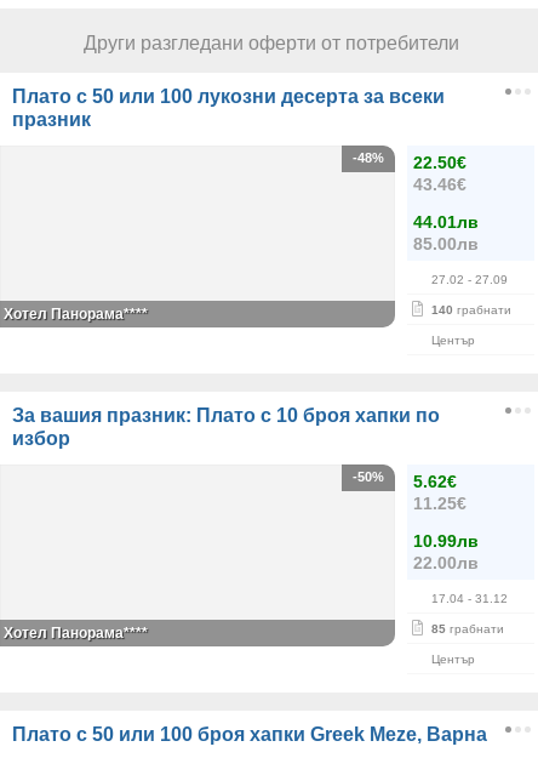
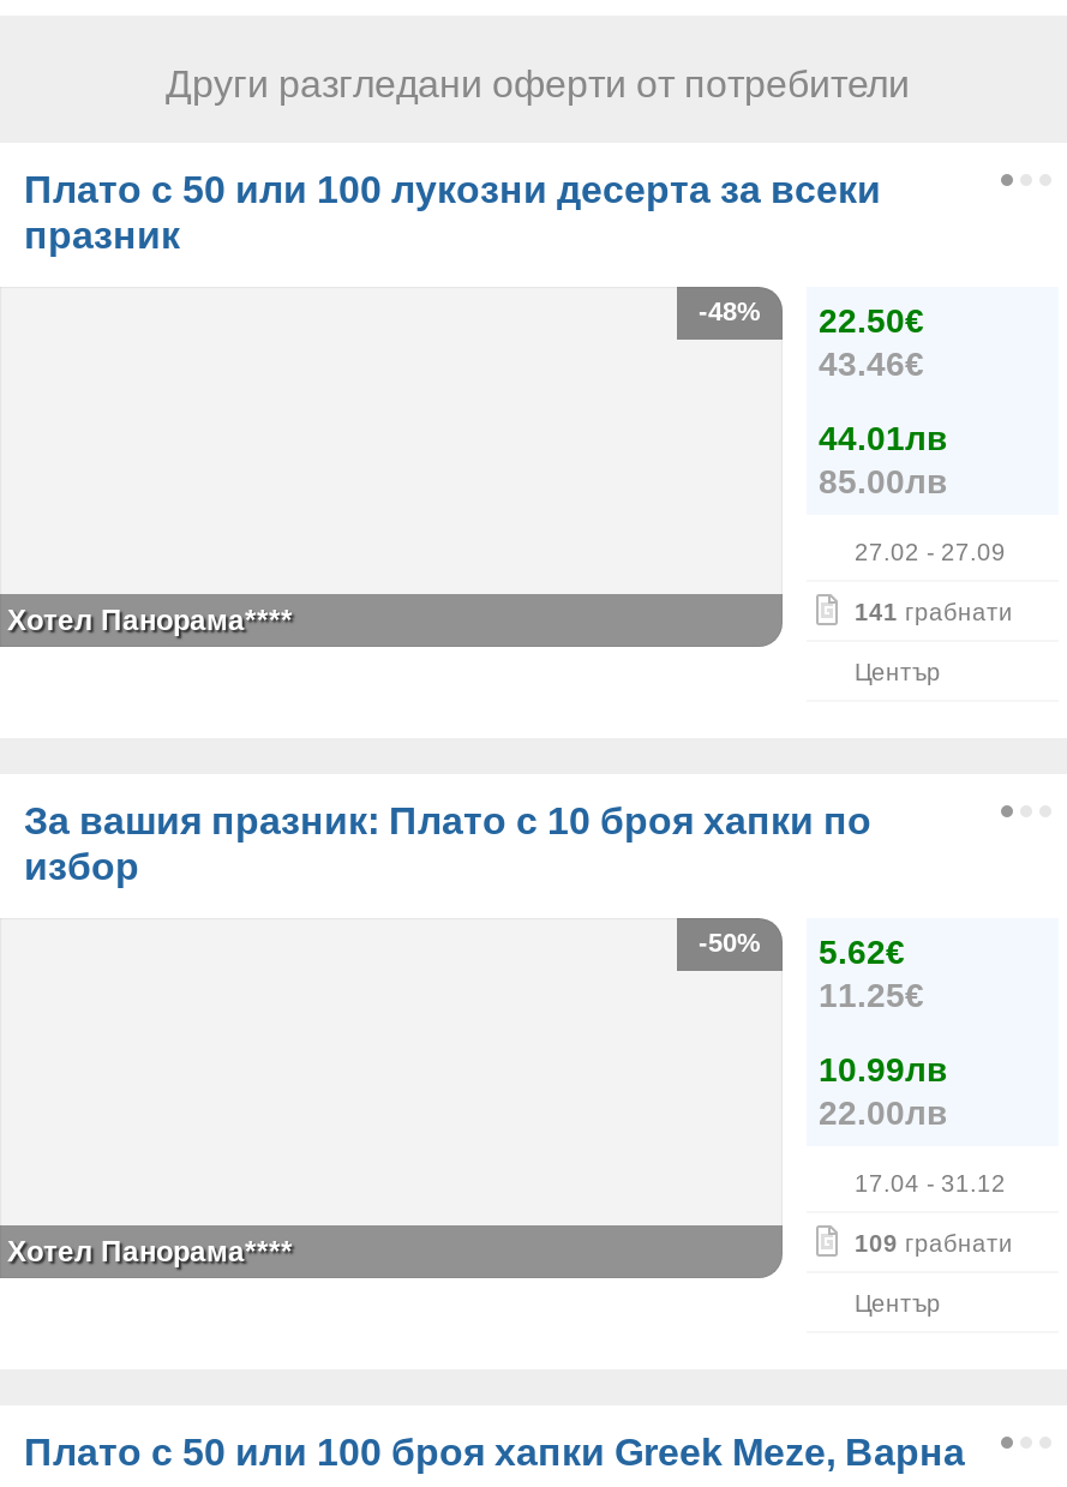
- 140 грабнати
+ 141 грабнати

- 85 грабнати
+ 109 грабнати
